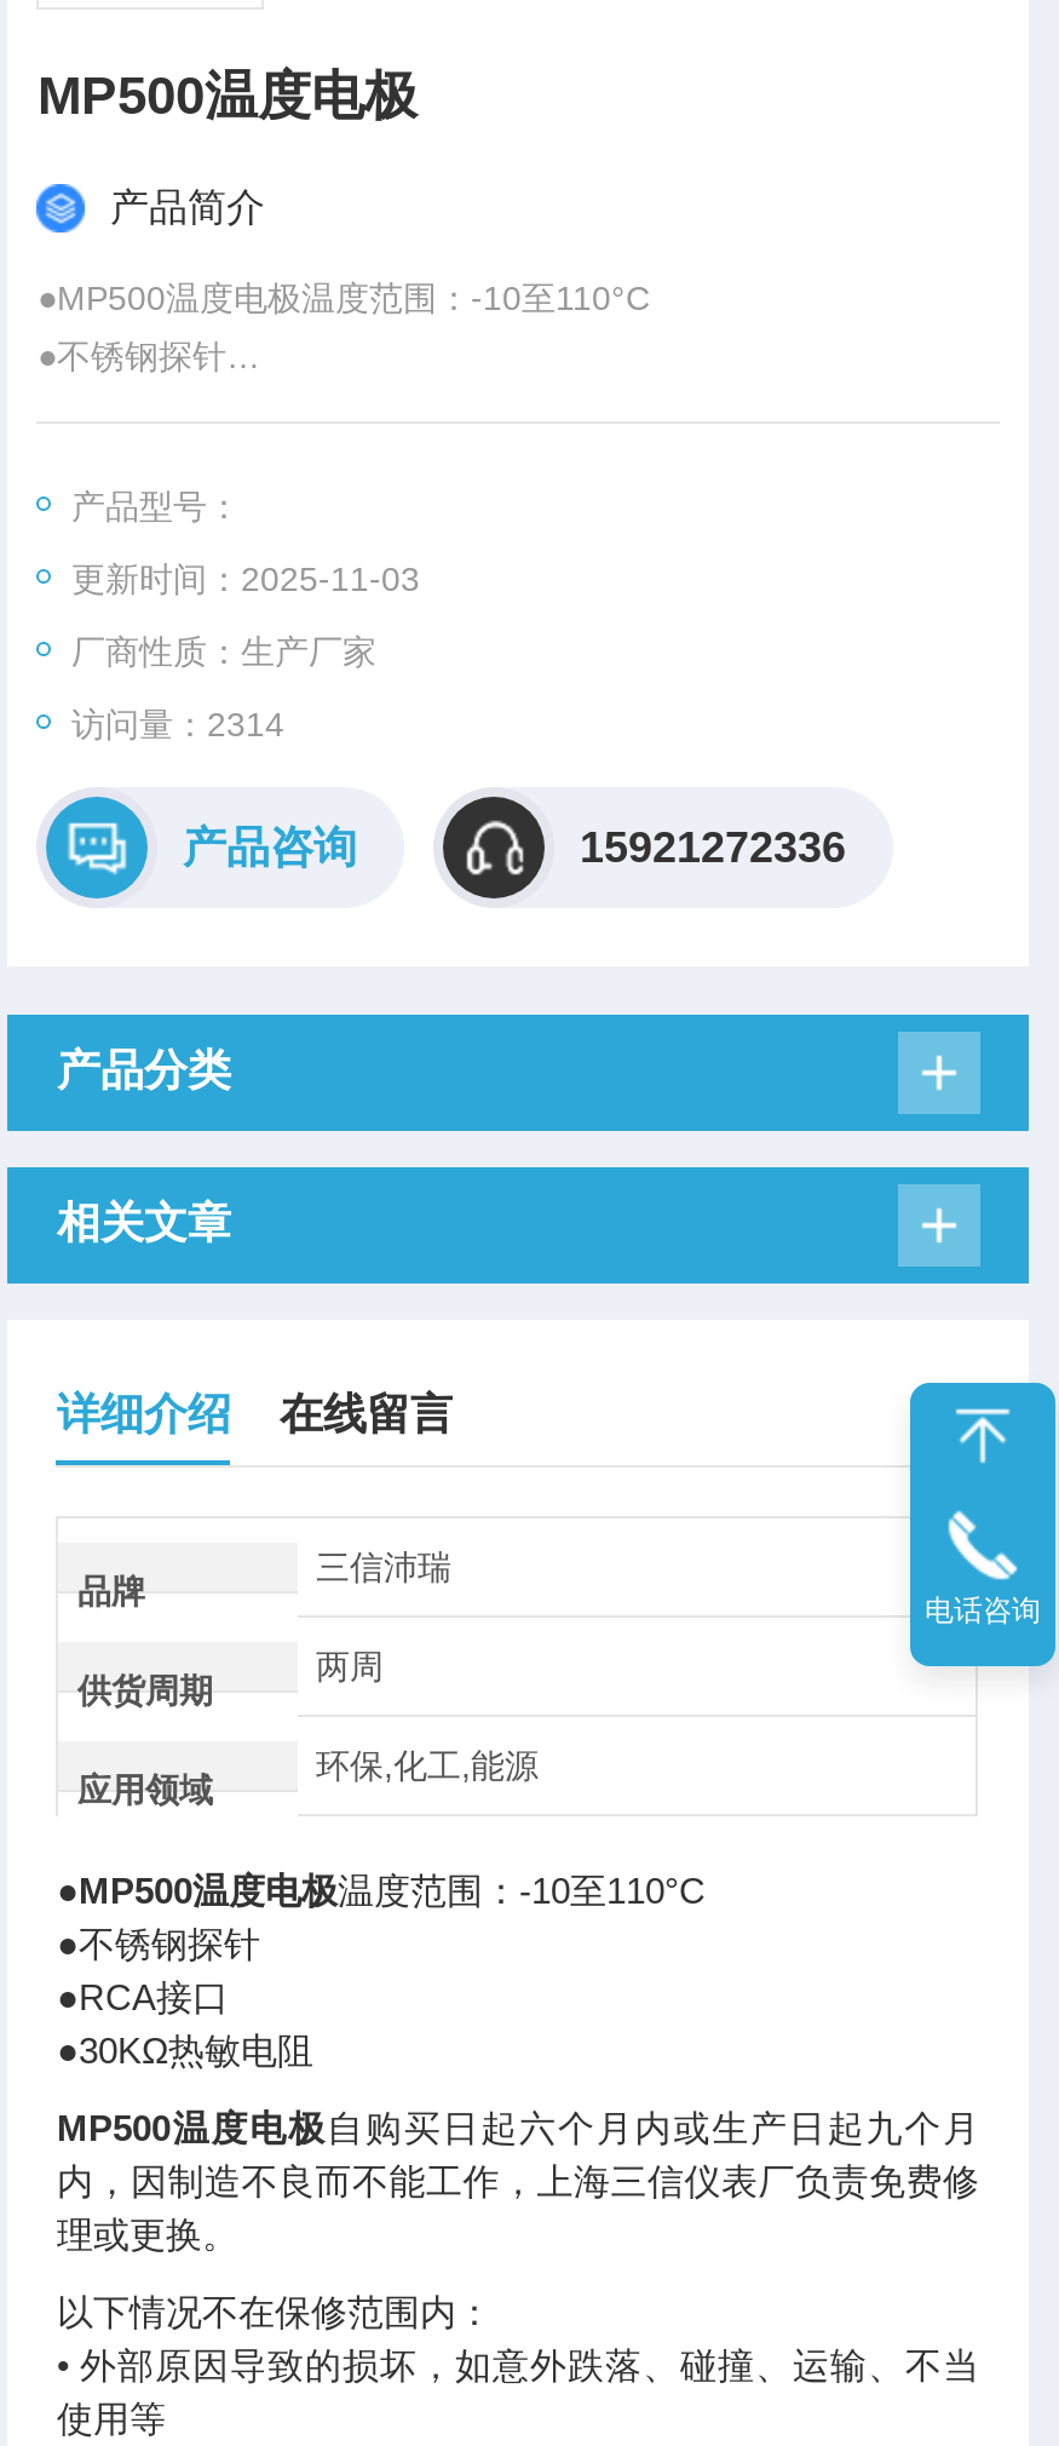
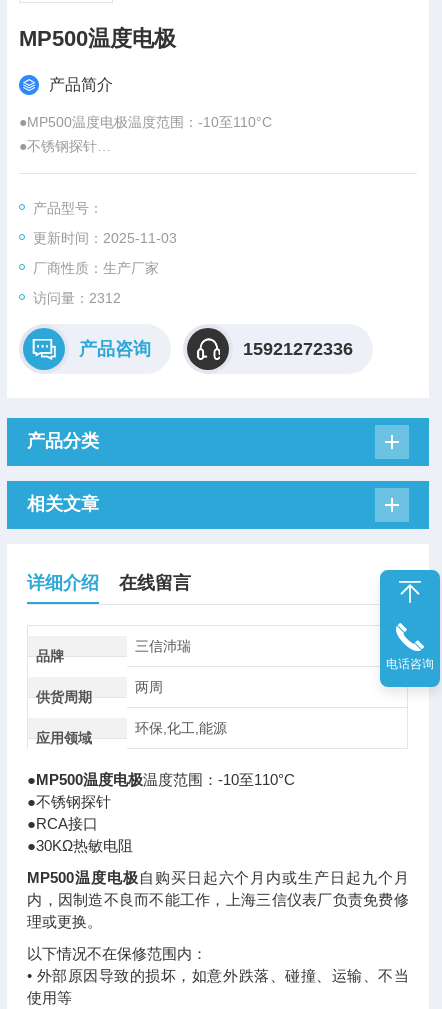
- 访问量：2314
+ 访问量：2312
